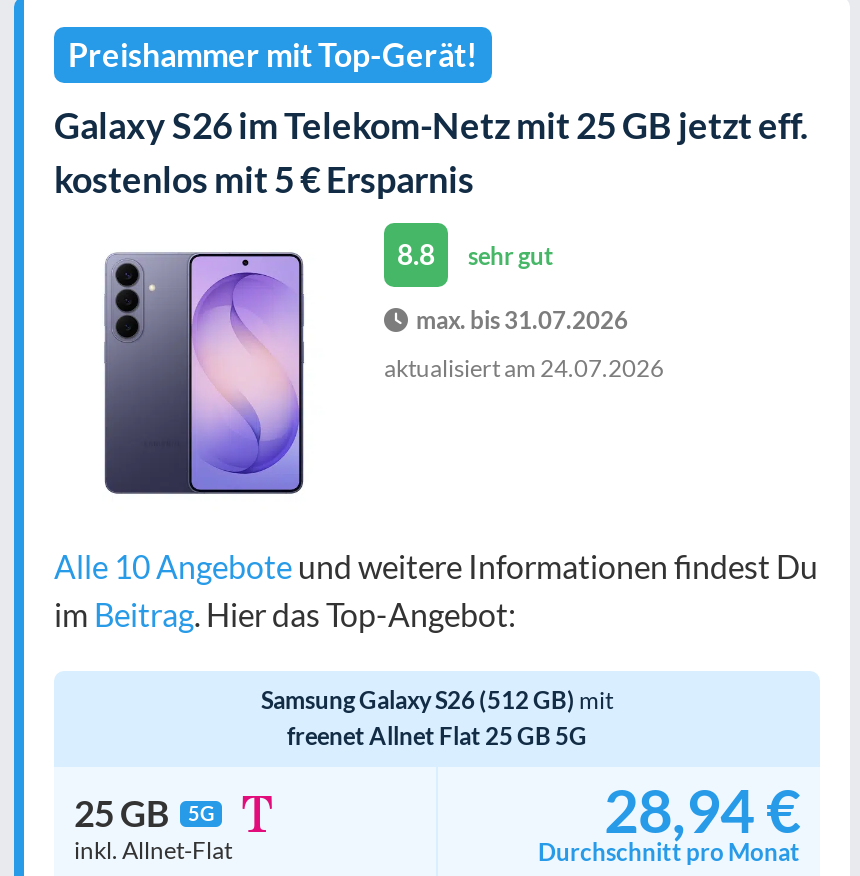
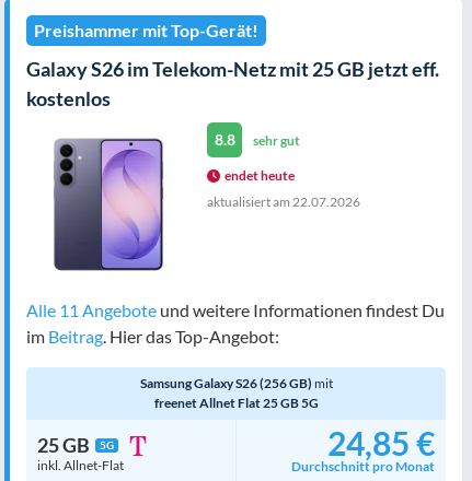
- kostenlos mit 5 € Ersparnis
+ kostenlos

- max. bis 31.07.2026
+ endet heute

- aktualisiert am 24.07.2026
+ aktualisiert am 22.07.2026

- Alle 10 Angebote und weitere Informationen findest Du
+ Alle 11 Angebote und weitere Informationen findest Du

- Samsung Galaxy S26 (512 GB) mit
+ Samsung Galaxy S26 (256 GB) mit

- 28,94 €
+ 24,85 €
